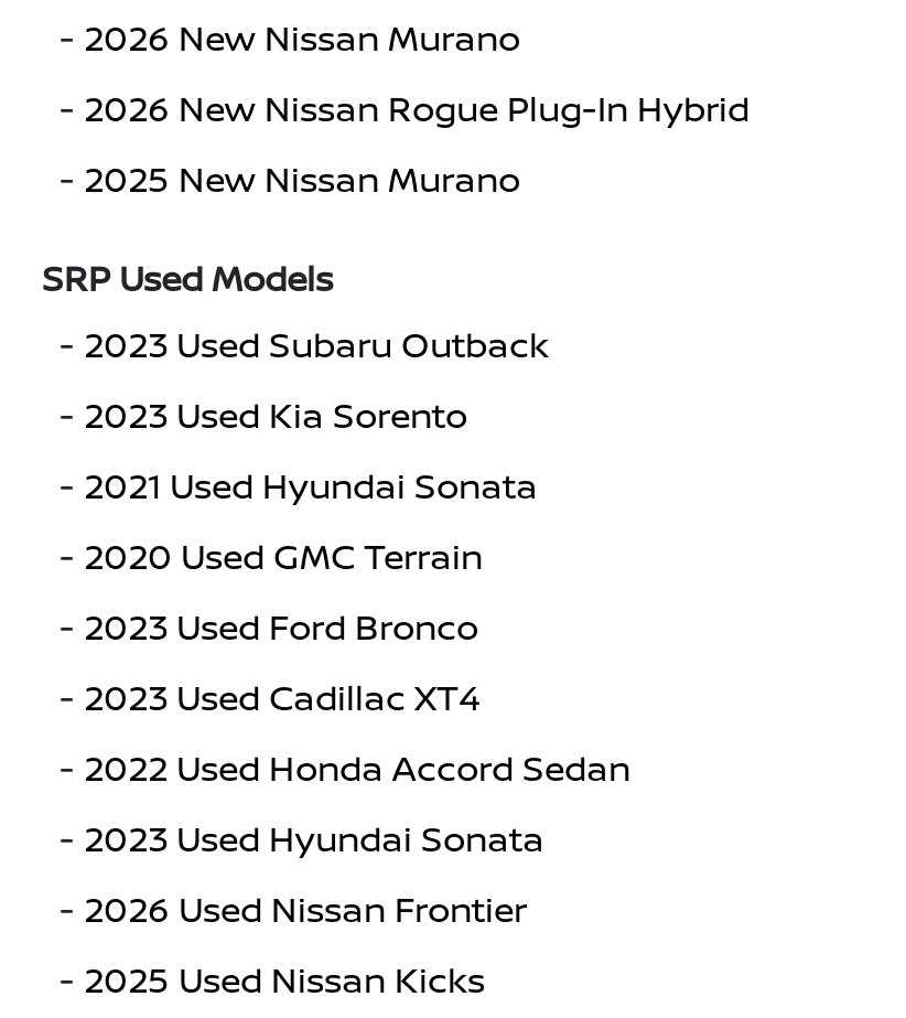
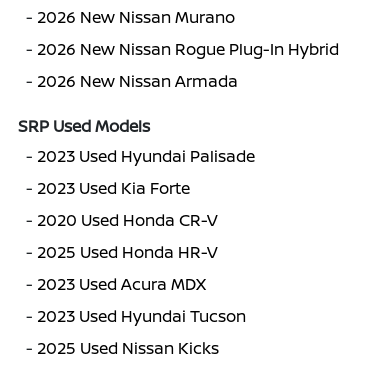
- - 2025 New Nissan Murano
+ - 2026 New Nissan Armada

- - 2023 Used Subaru Outback
- - 2023 Used Kia Sorento
- - 2021 Used Hyundai Sonata
- - 2020 Used GMC Terrain
- - 2023 Used Ford Bronco
- - 2023 Used Cadillac XT4
- - 2022 Used Honda Accord Sedan
- - 2023 Used Hyundai Sonata
- - 2026 Used Nissan Frontier
+ - 2023 Used Hyundai Palisade
+ - 2023 Used Kia Forte
+ - 2020 Used Honda CR-V
+ - 2025 Used Honda HR-V
+ - 2023 Used Acura MDX
+ - 2023 Used Hyundai Tucson
